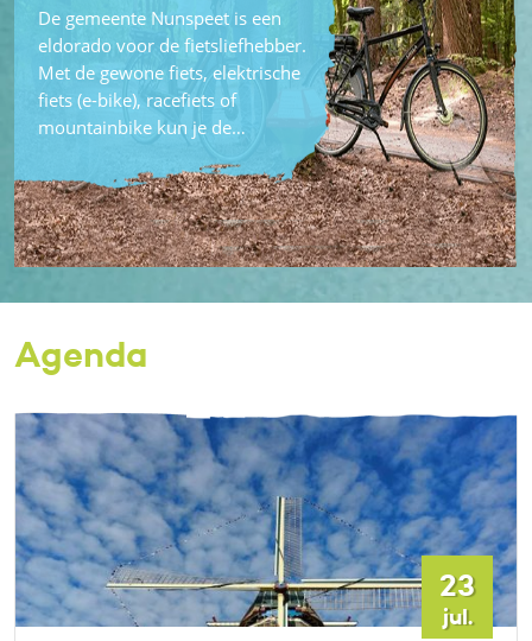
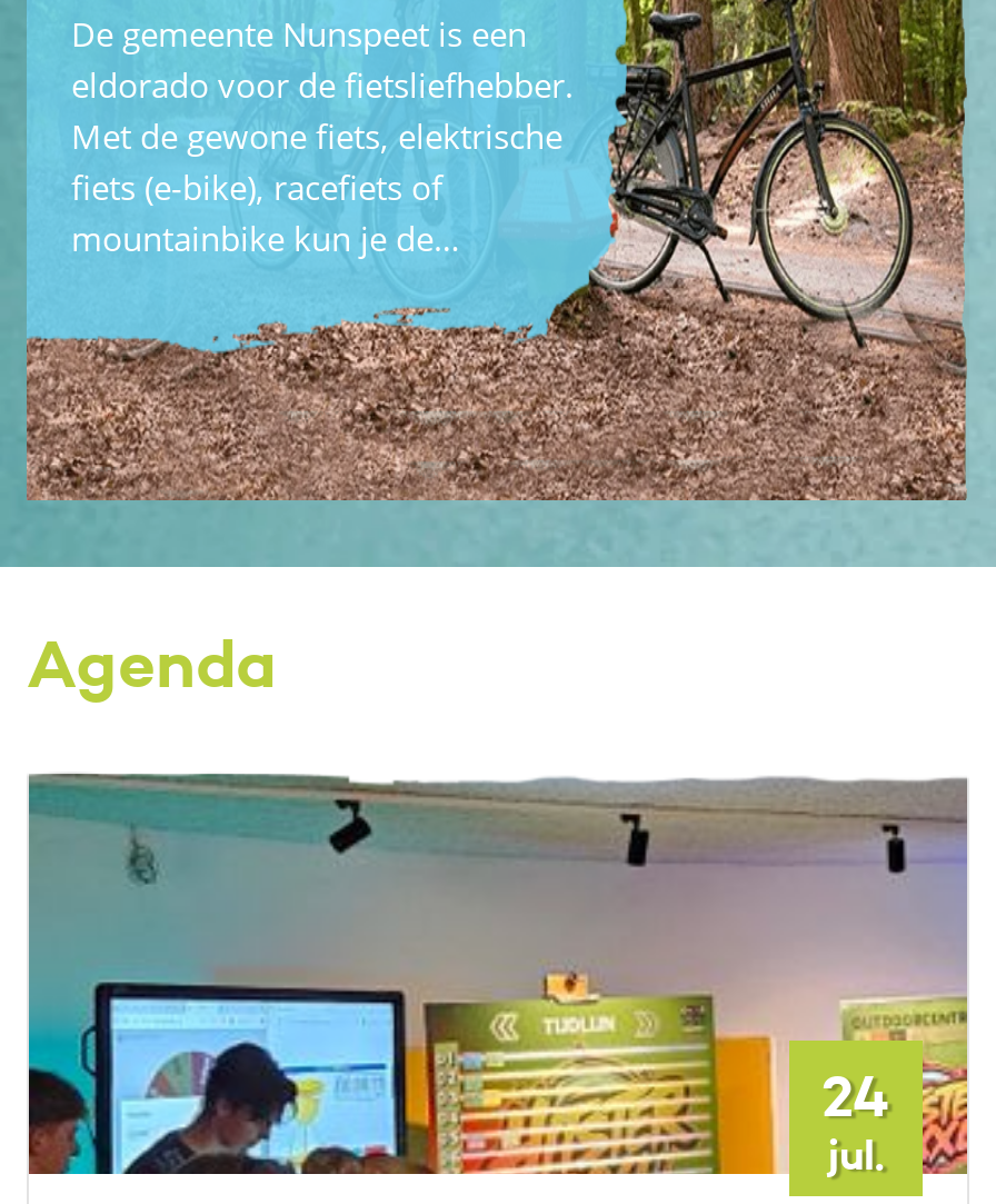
- [image]
- 23
+ [image]
+ 24
